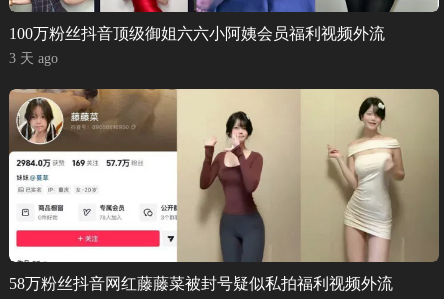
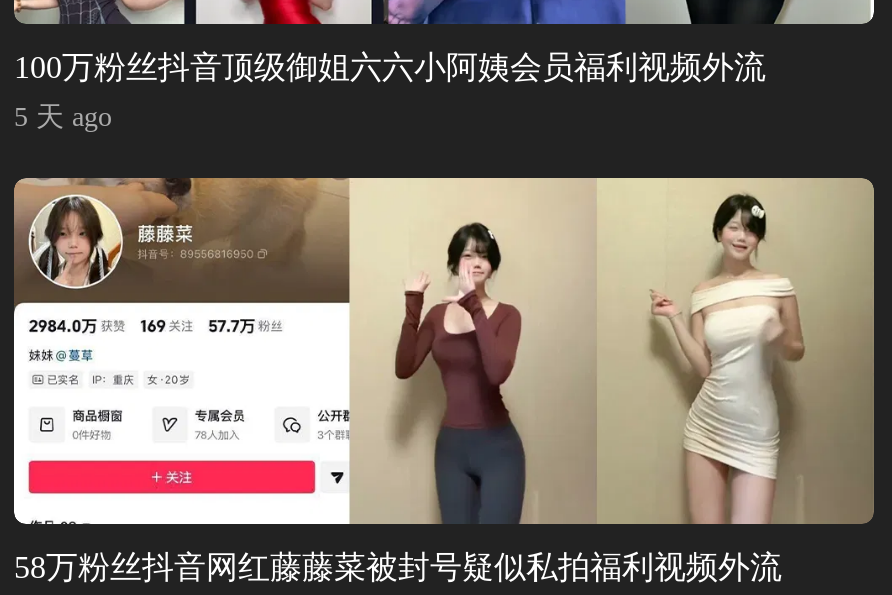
- 3 天 ago
+ 5 天 ago
